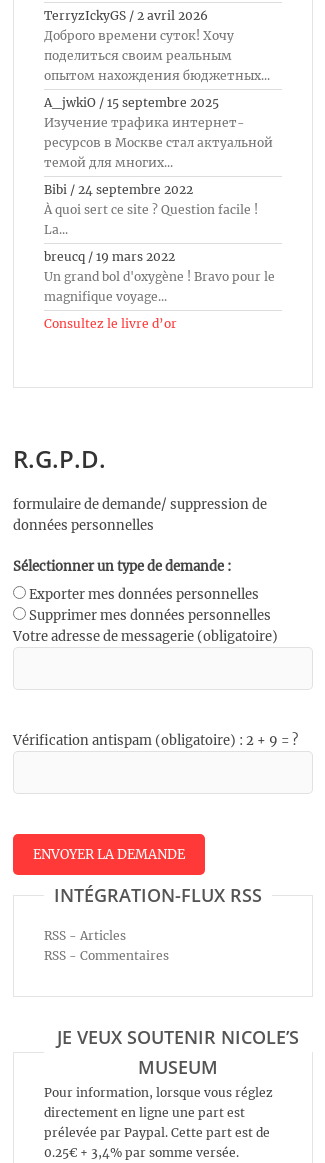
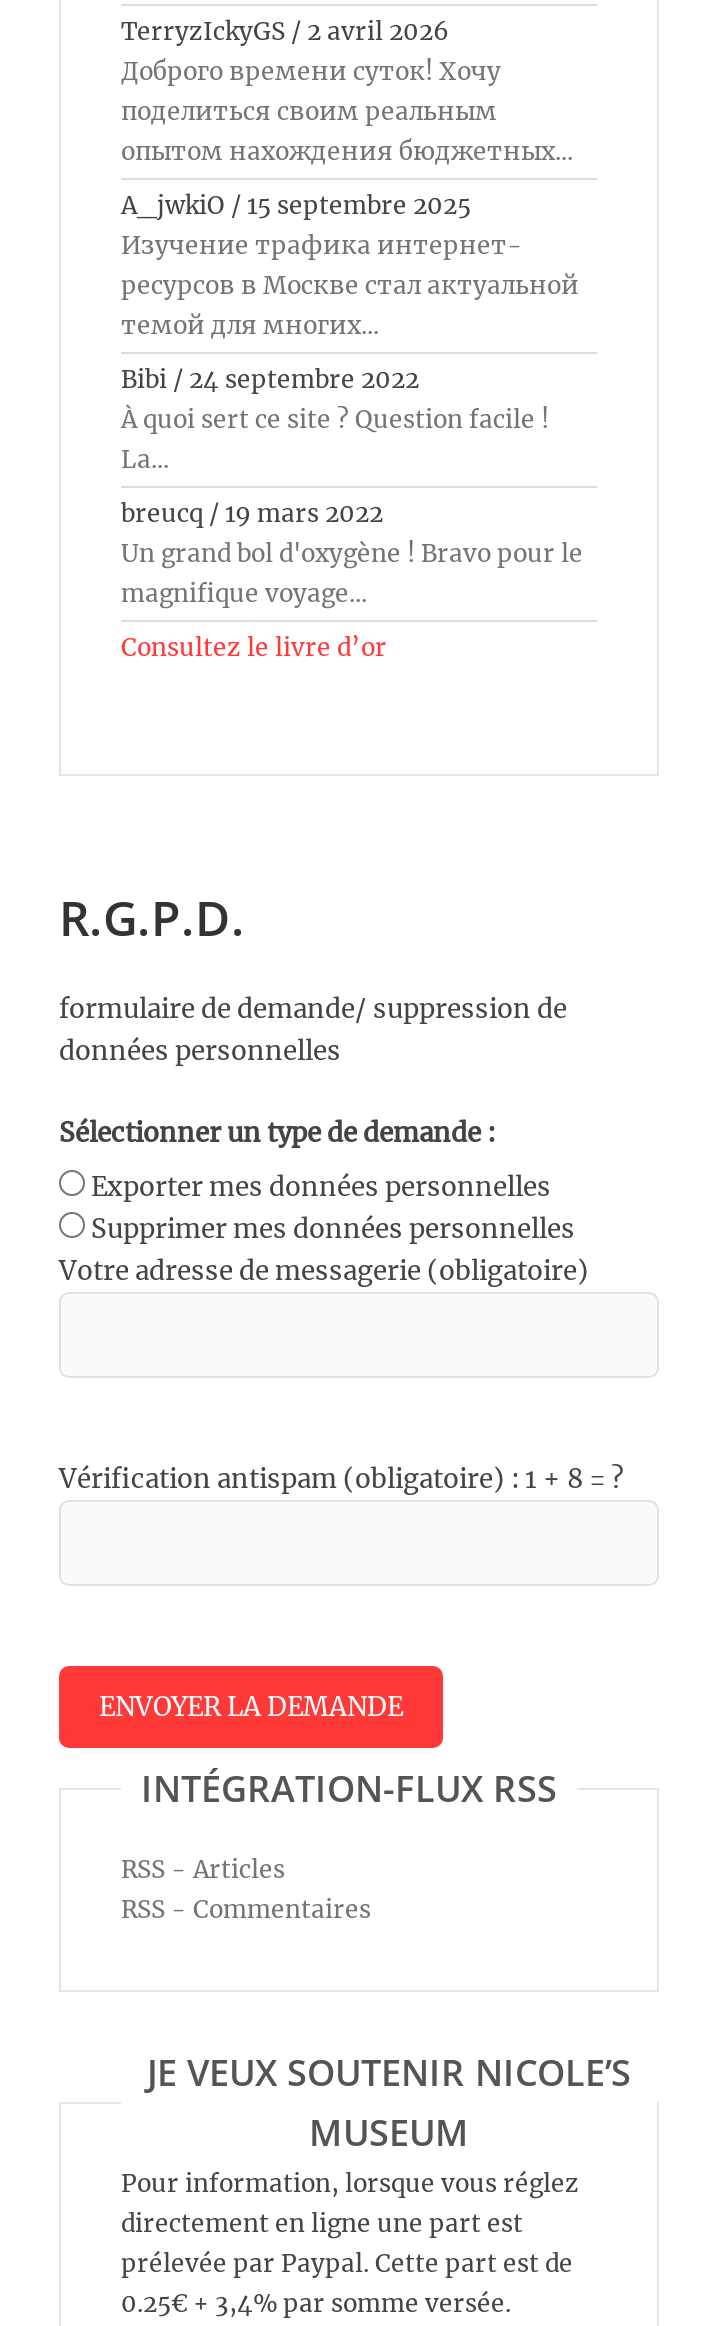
- Vérification antispam (obligatoire) : 2 + 9 = ?
+ Vérification antispam (obligatoire) : 1 + 8 = ?
